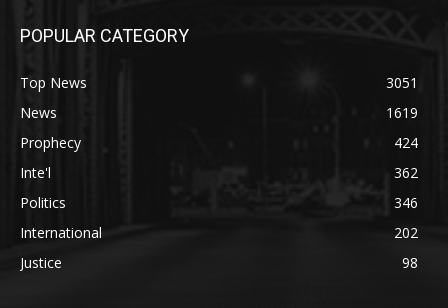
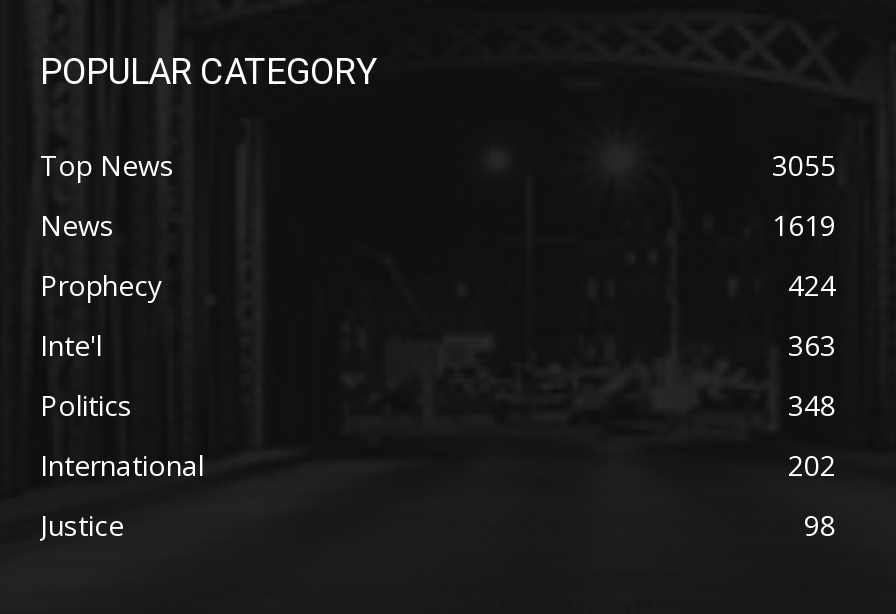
- 3051
+ 3055

- 362
+ 363

- 346
+ 348
